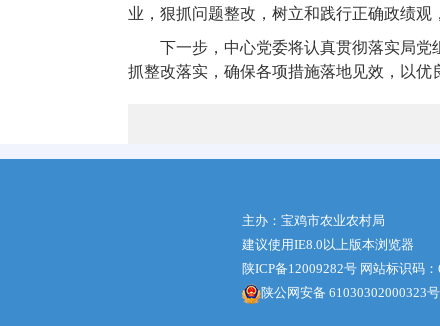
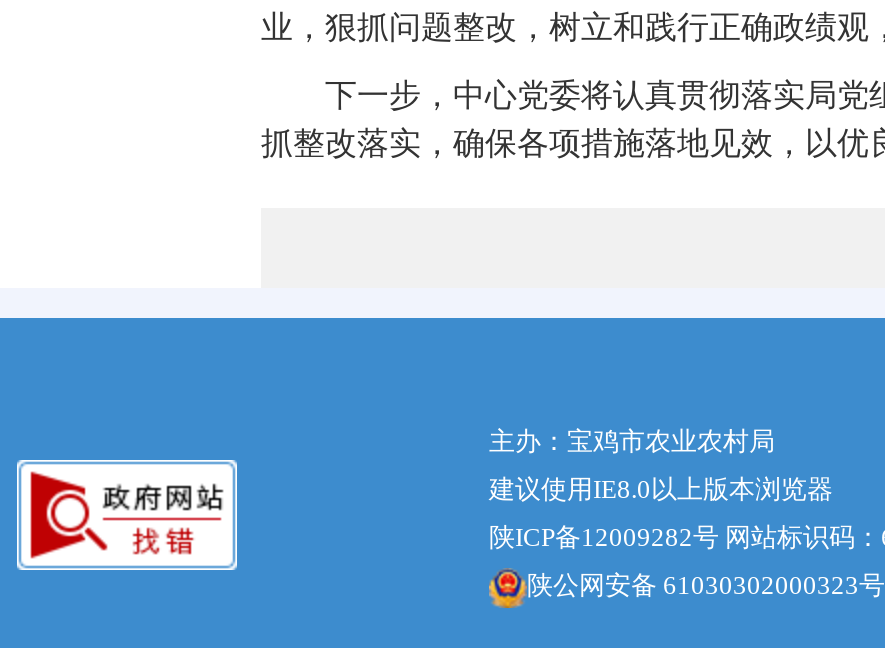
+ [image]
